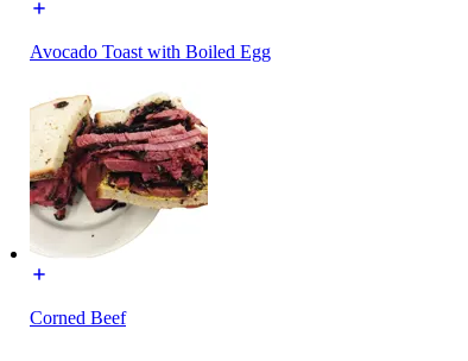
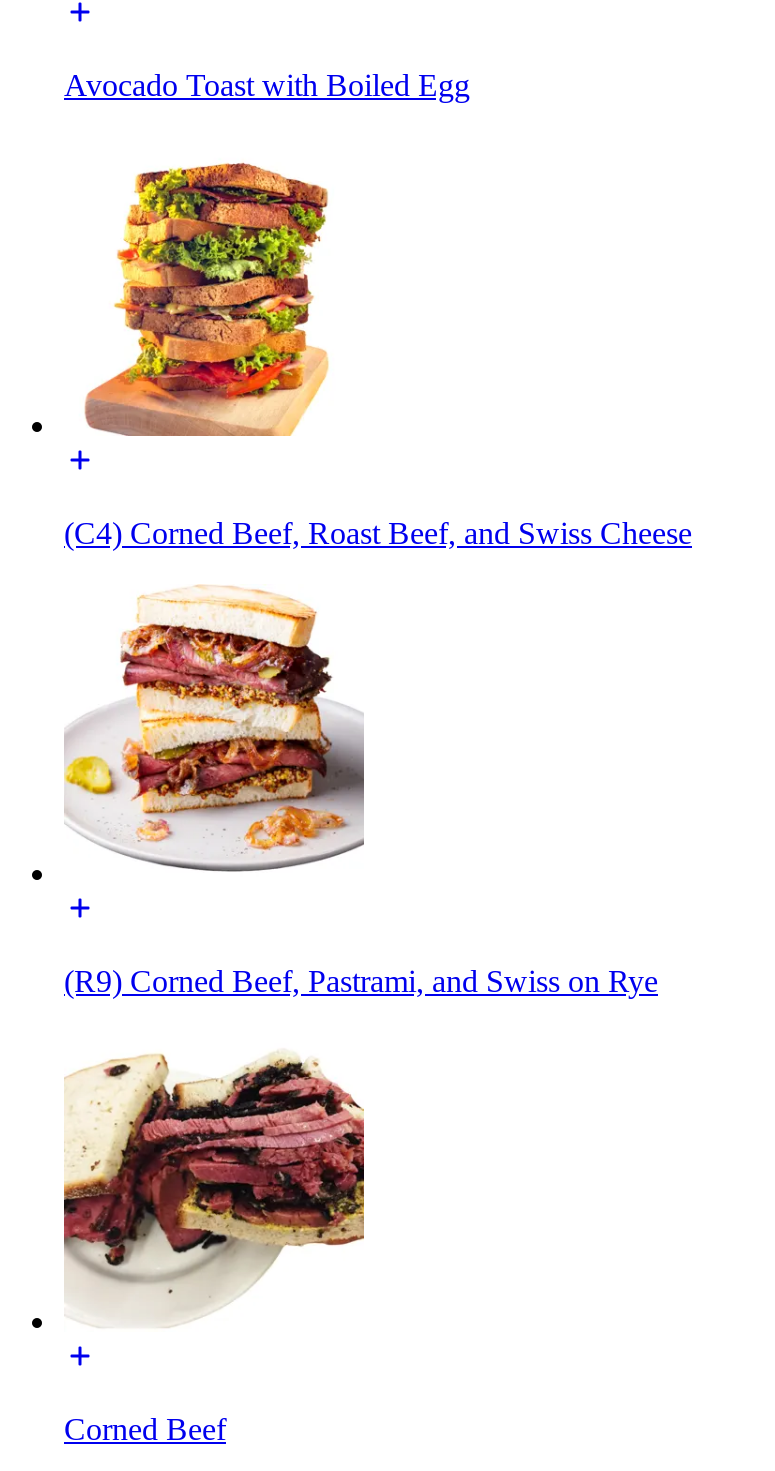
+ [image]

+ [image]
+ (C4) Corned Beef, Roast Beef, and Swiss Cheese

+ (R9) Corned Beef, Pastrami, and Swiss on Rye
